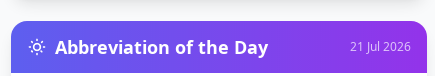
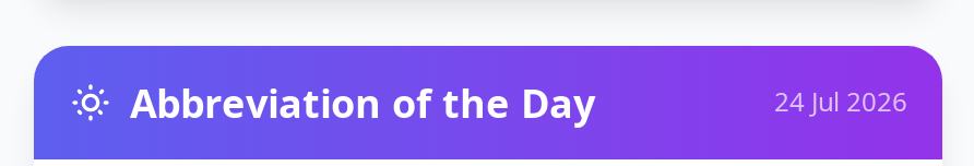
- 21 Jul 2026
+ 24 Jul 2026
